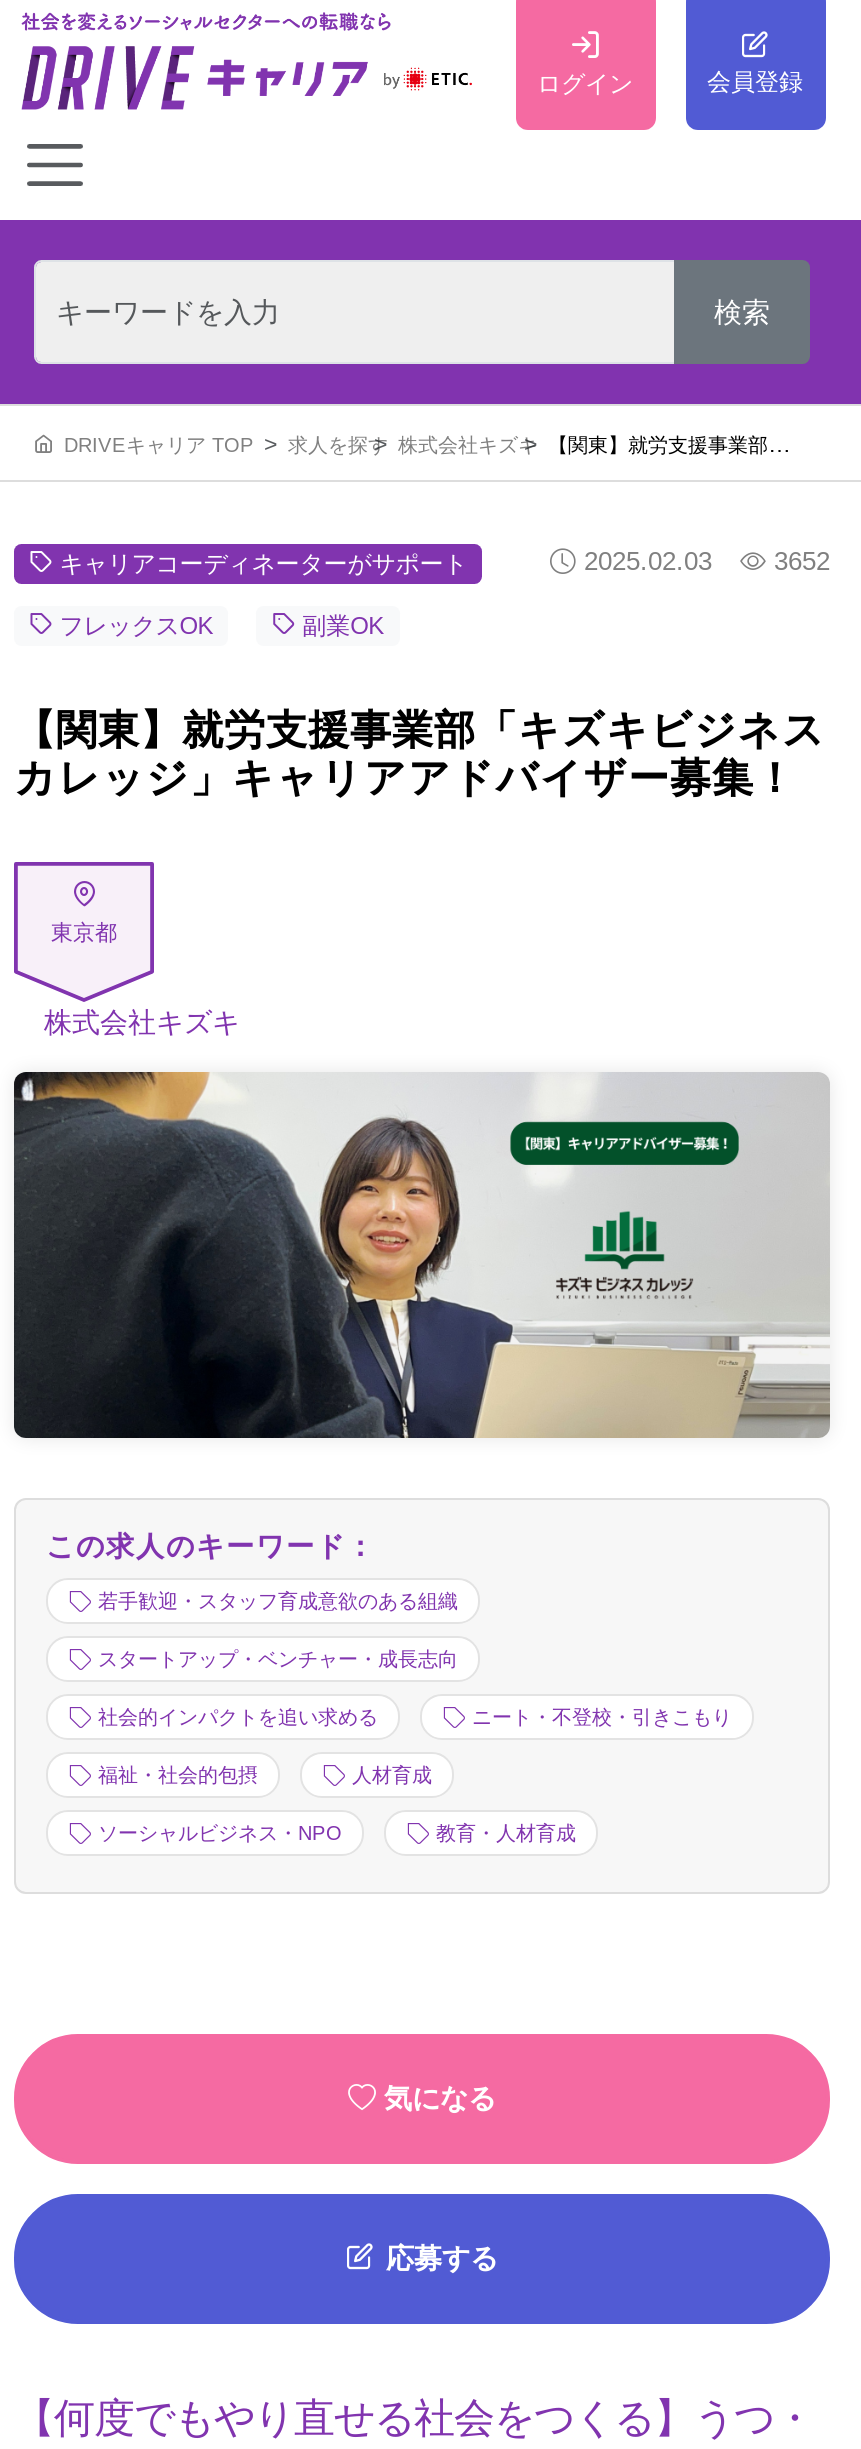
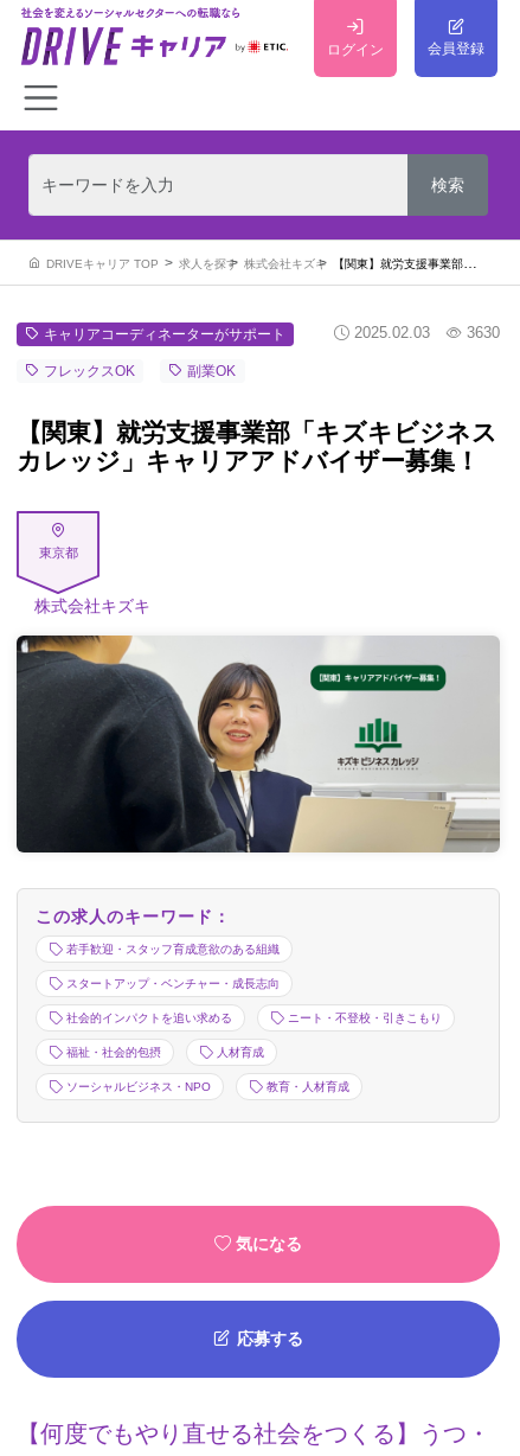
- 2025.02.03 3652
+ 2025.02.03 3630
